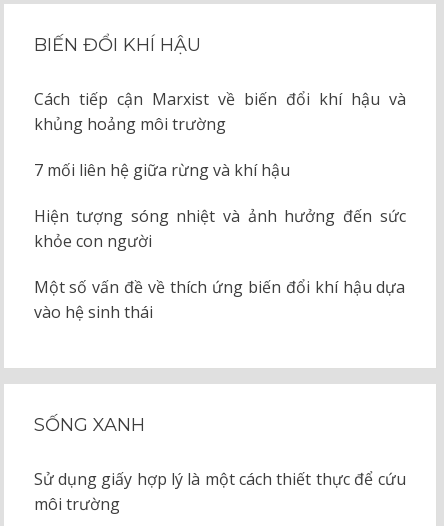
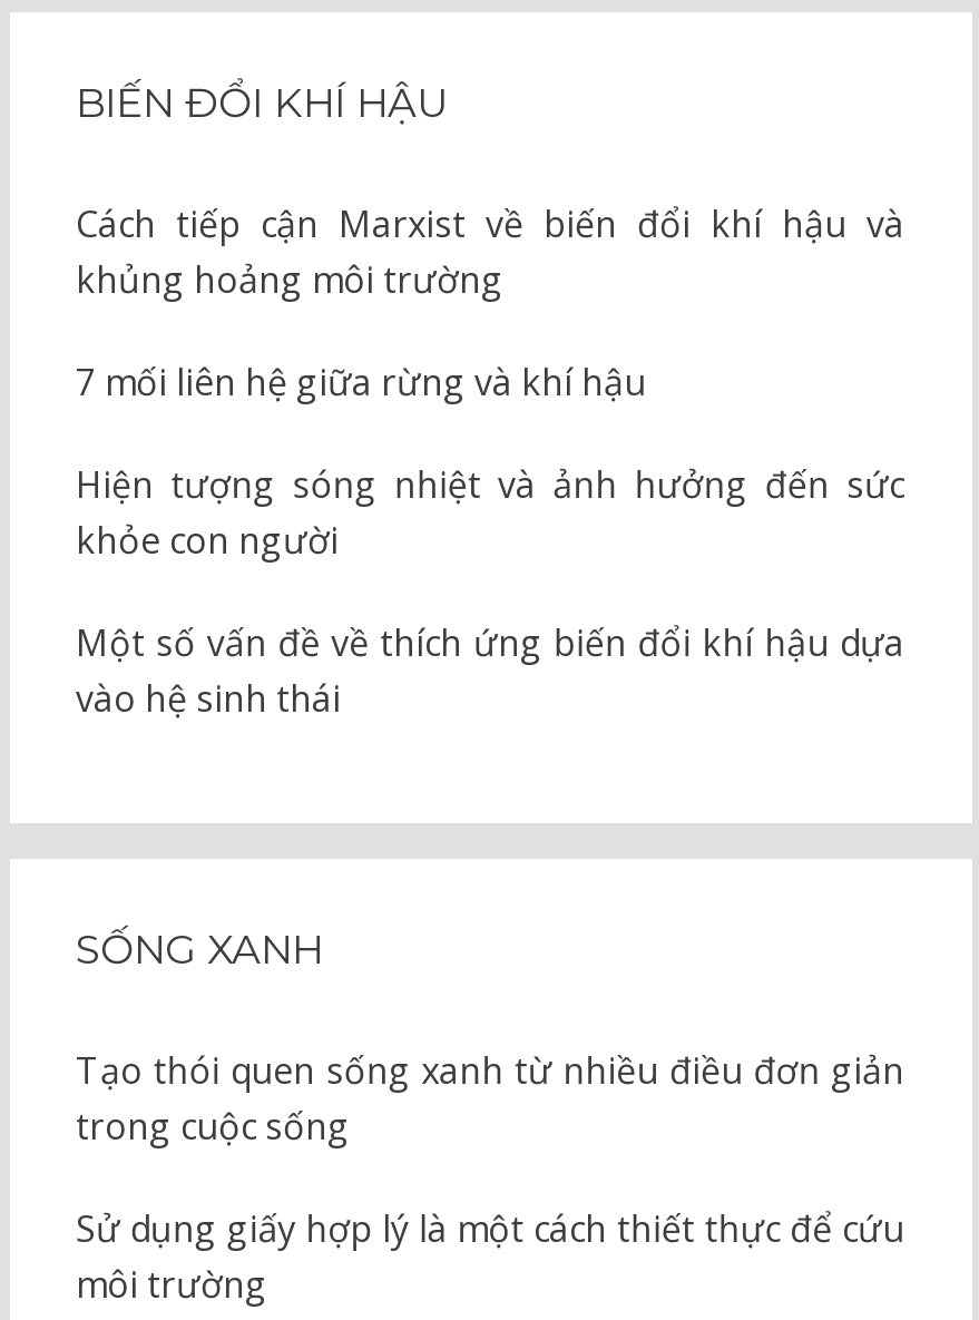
+ Tạo thói quen sống xanh từ nhiều điều đơn giản
+ trong cuộc sống
